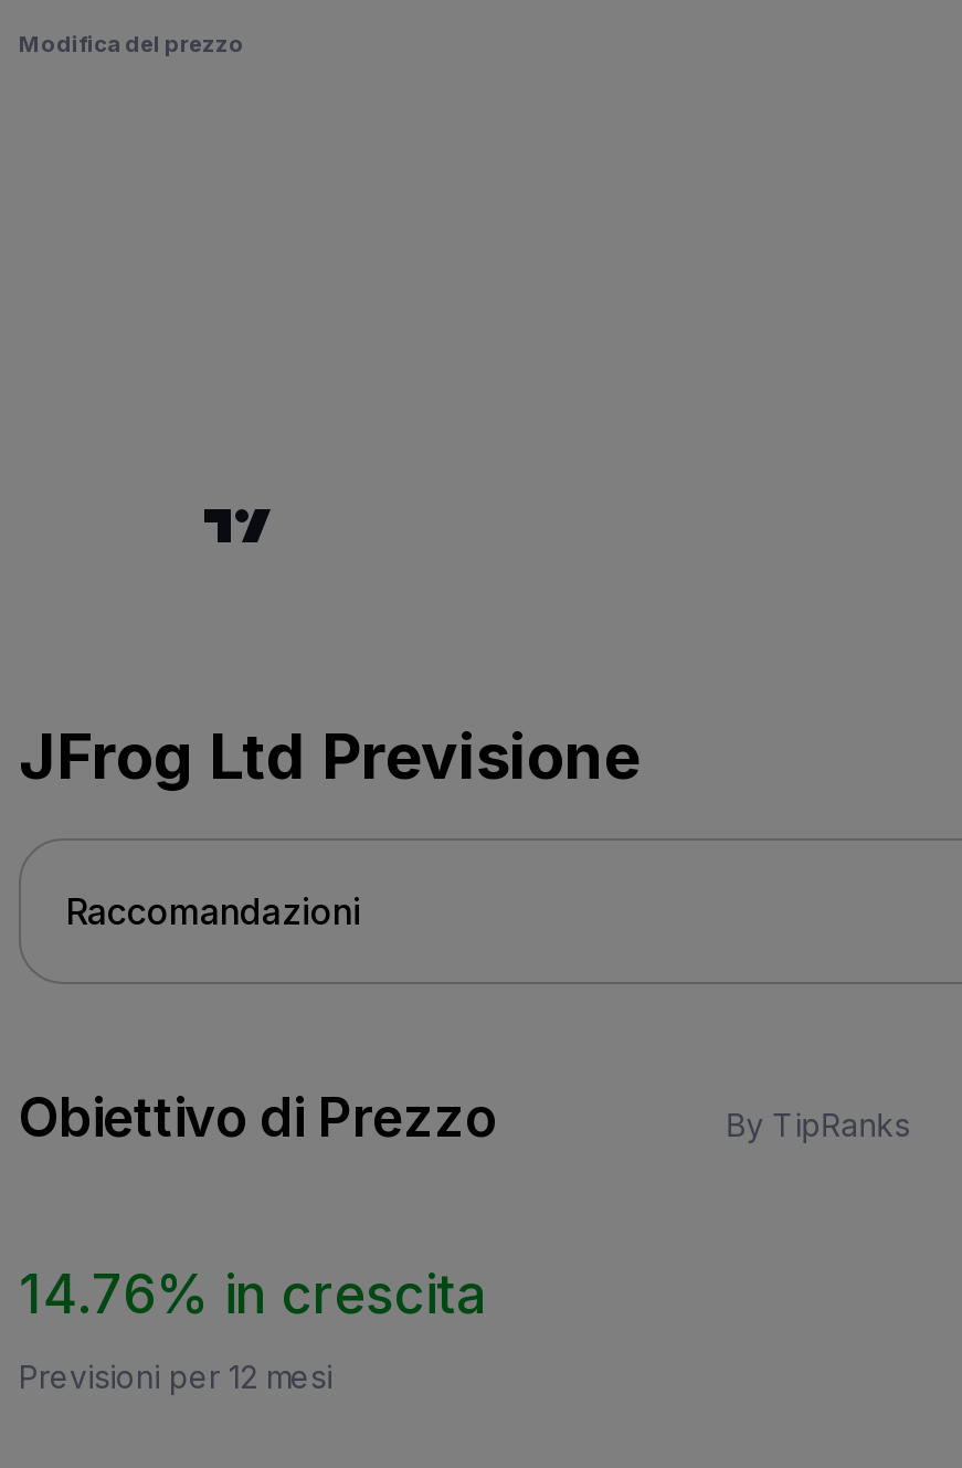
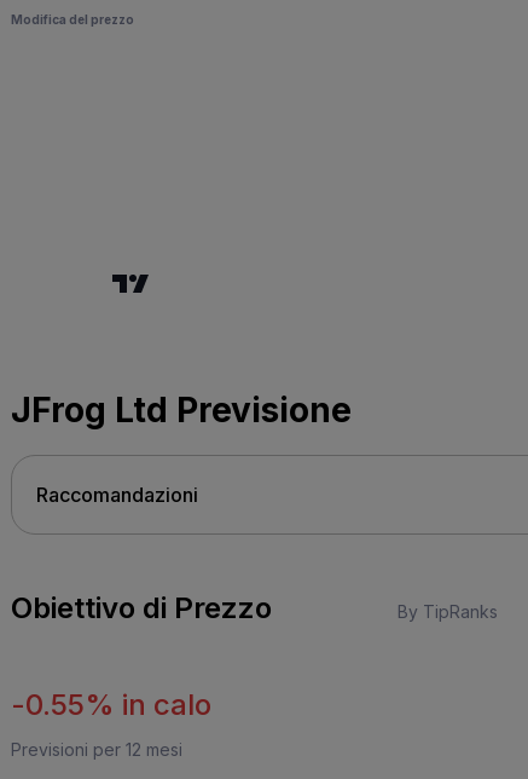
- 14.76% in crescita
+ -0.55% in calo
